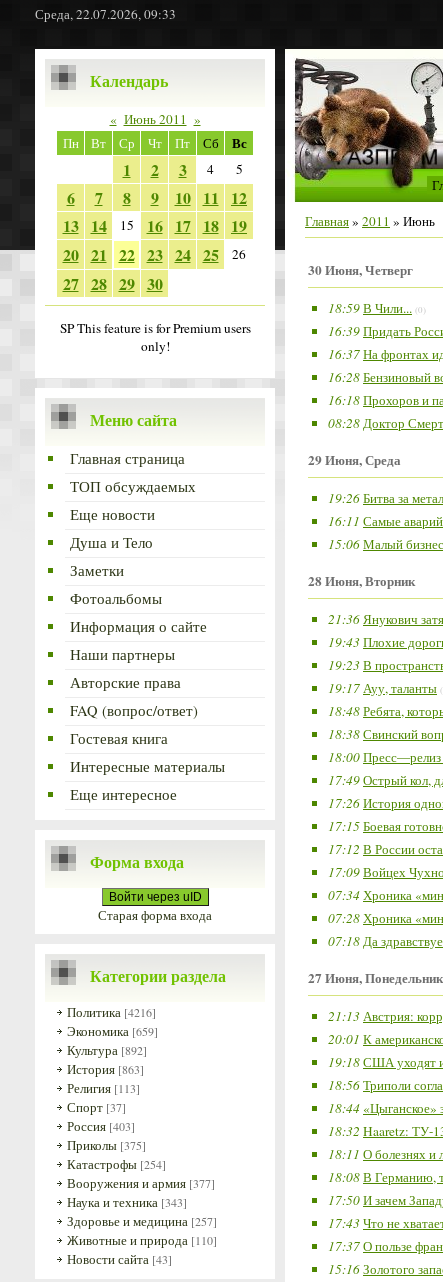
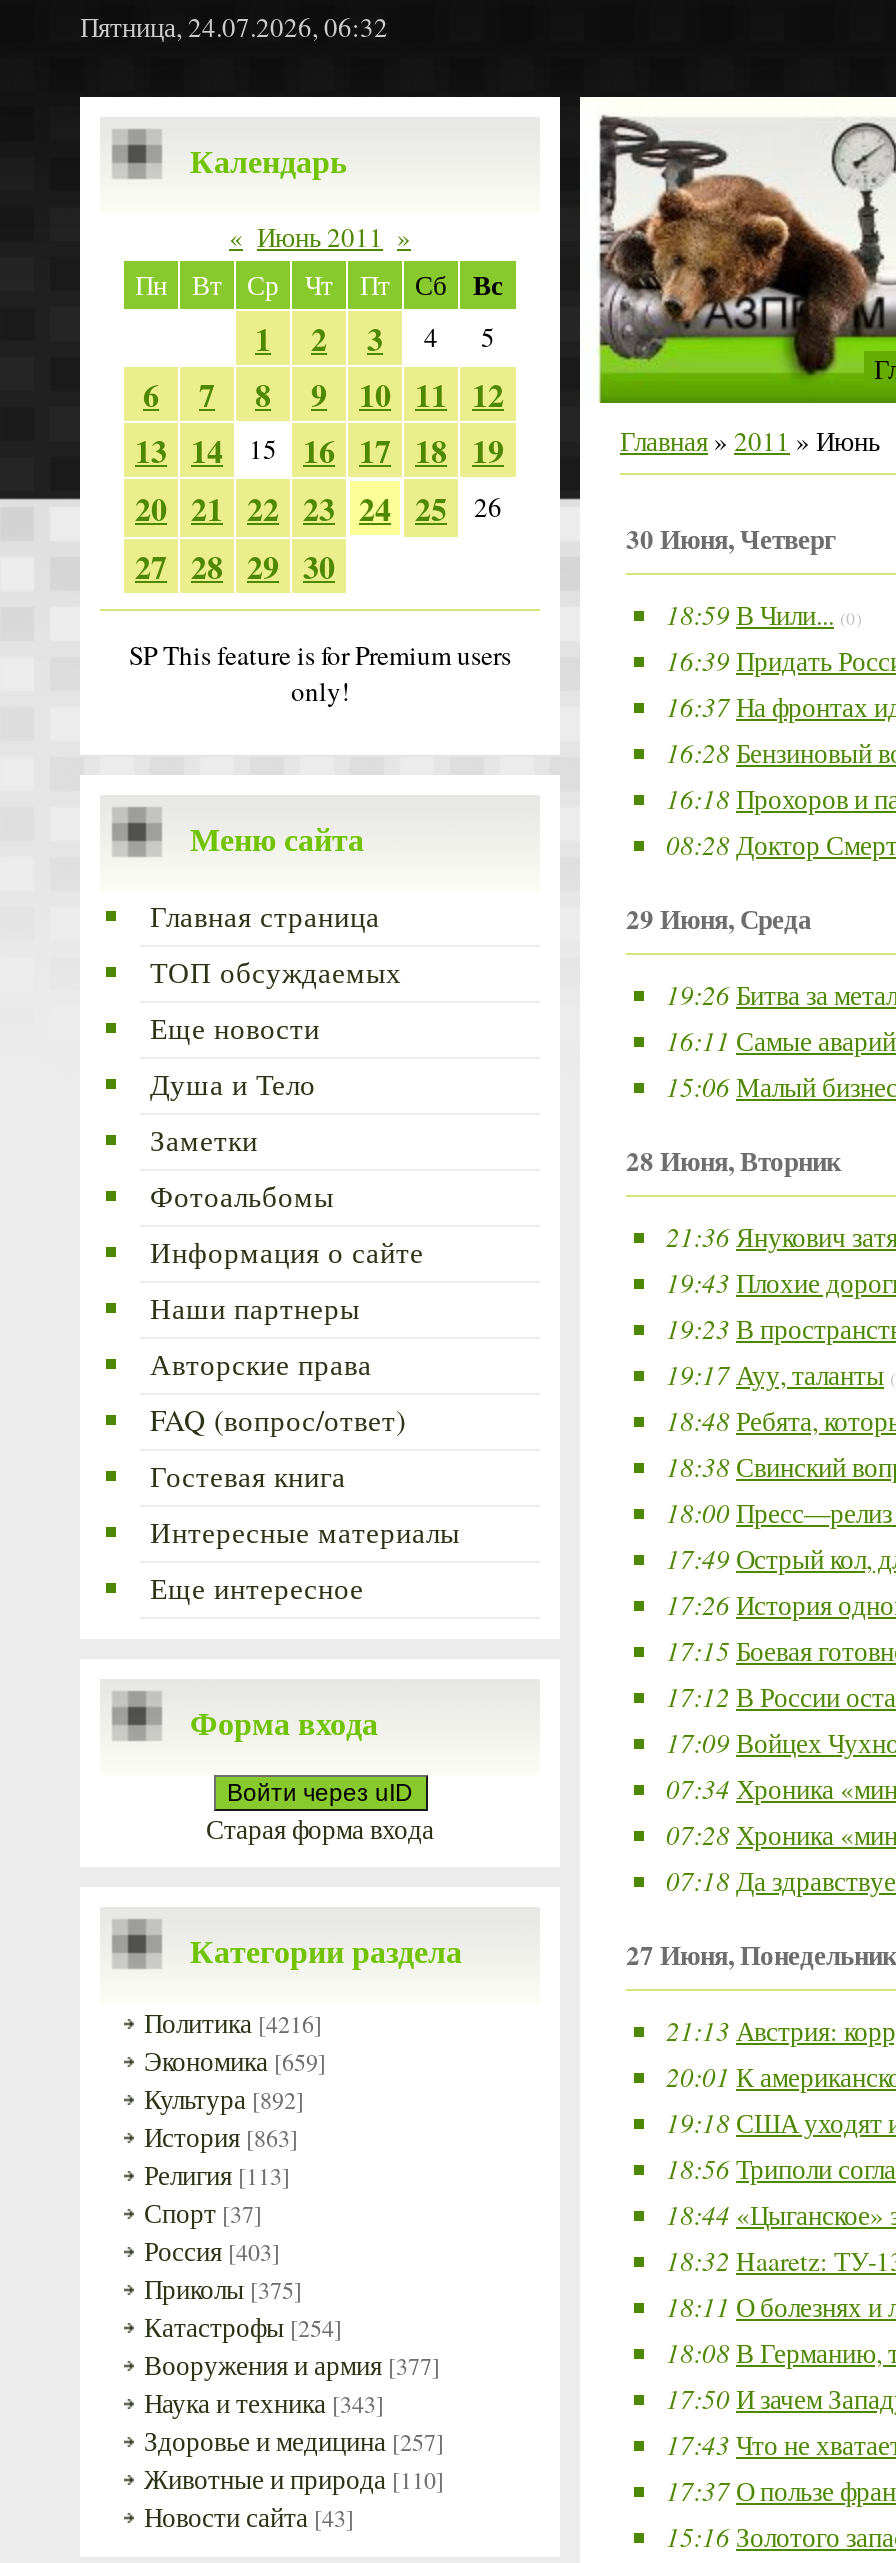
- Среда, 22.07.2026, 09:33
+ Пятница, 24.07.2026, 06:32
